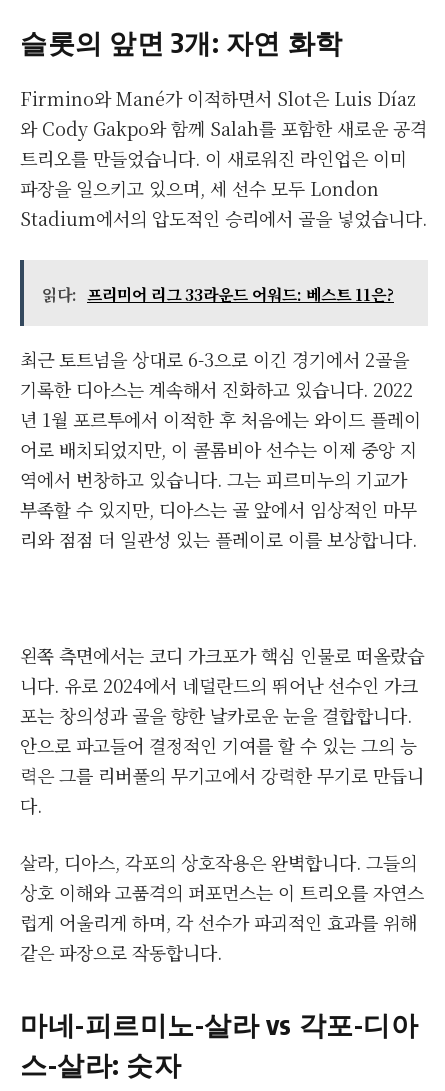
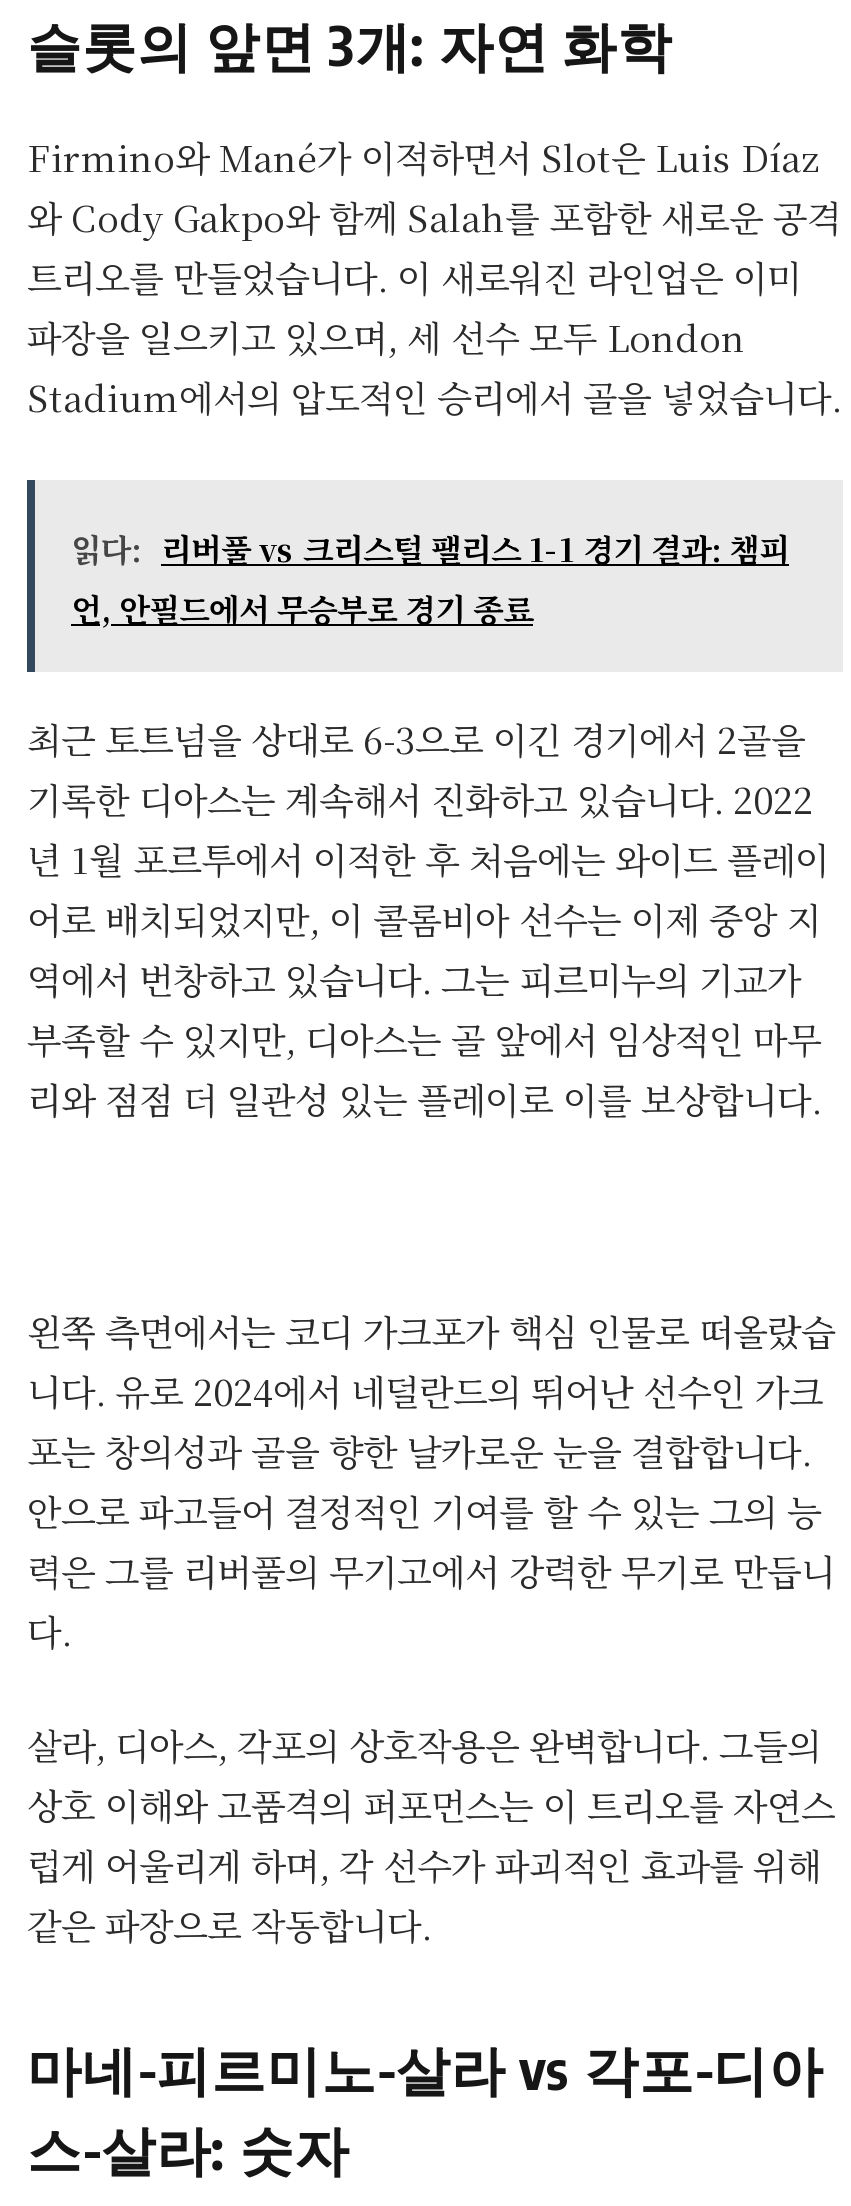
- 읽다: 프리미어 리그 33라운드 어워드: 베스트 11은?
+ 읽다: 리버풀 vs 크리스털 팰리스 1-1 경기 결과: 챔피
+ 언, 안필드에서 무승부로 경기 종료
